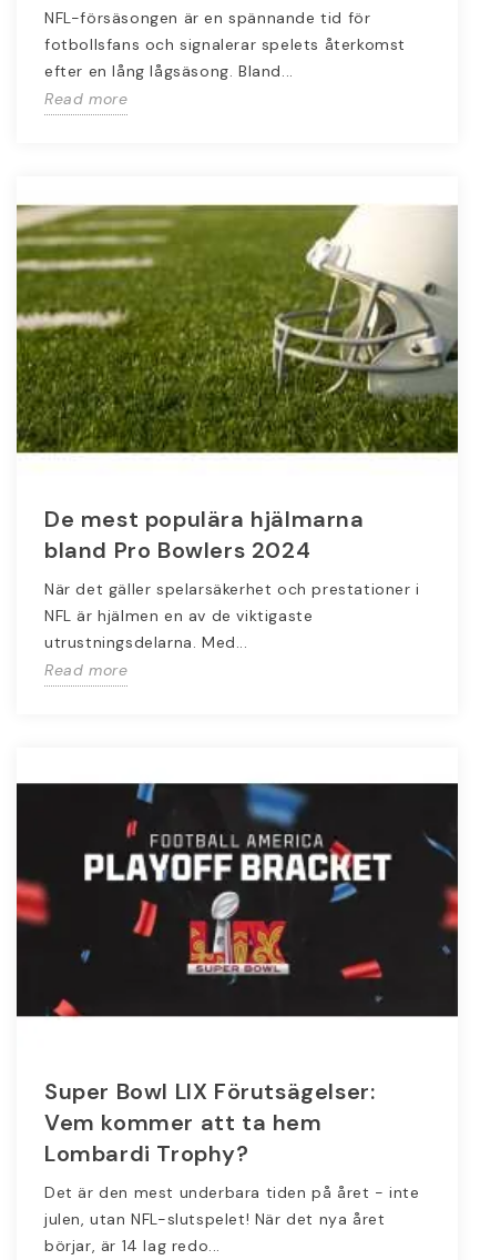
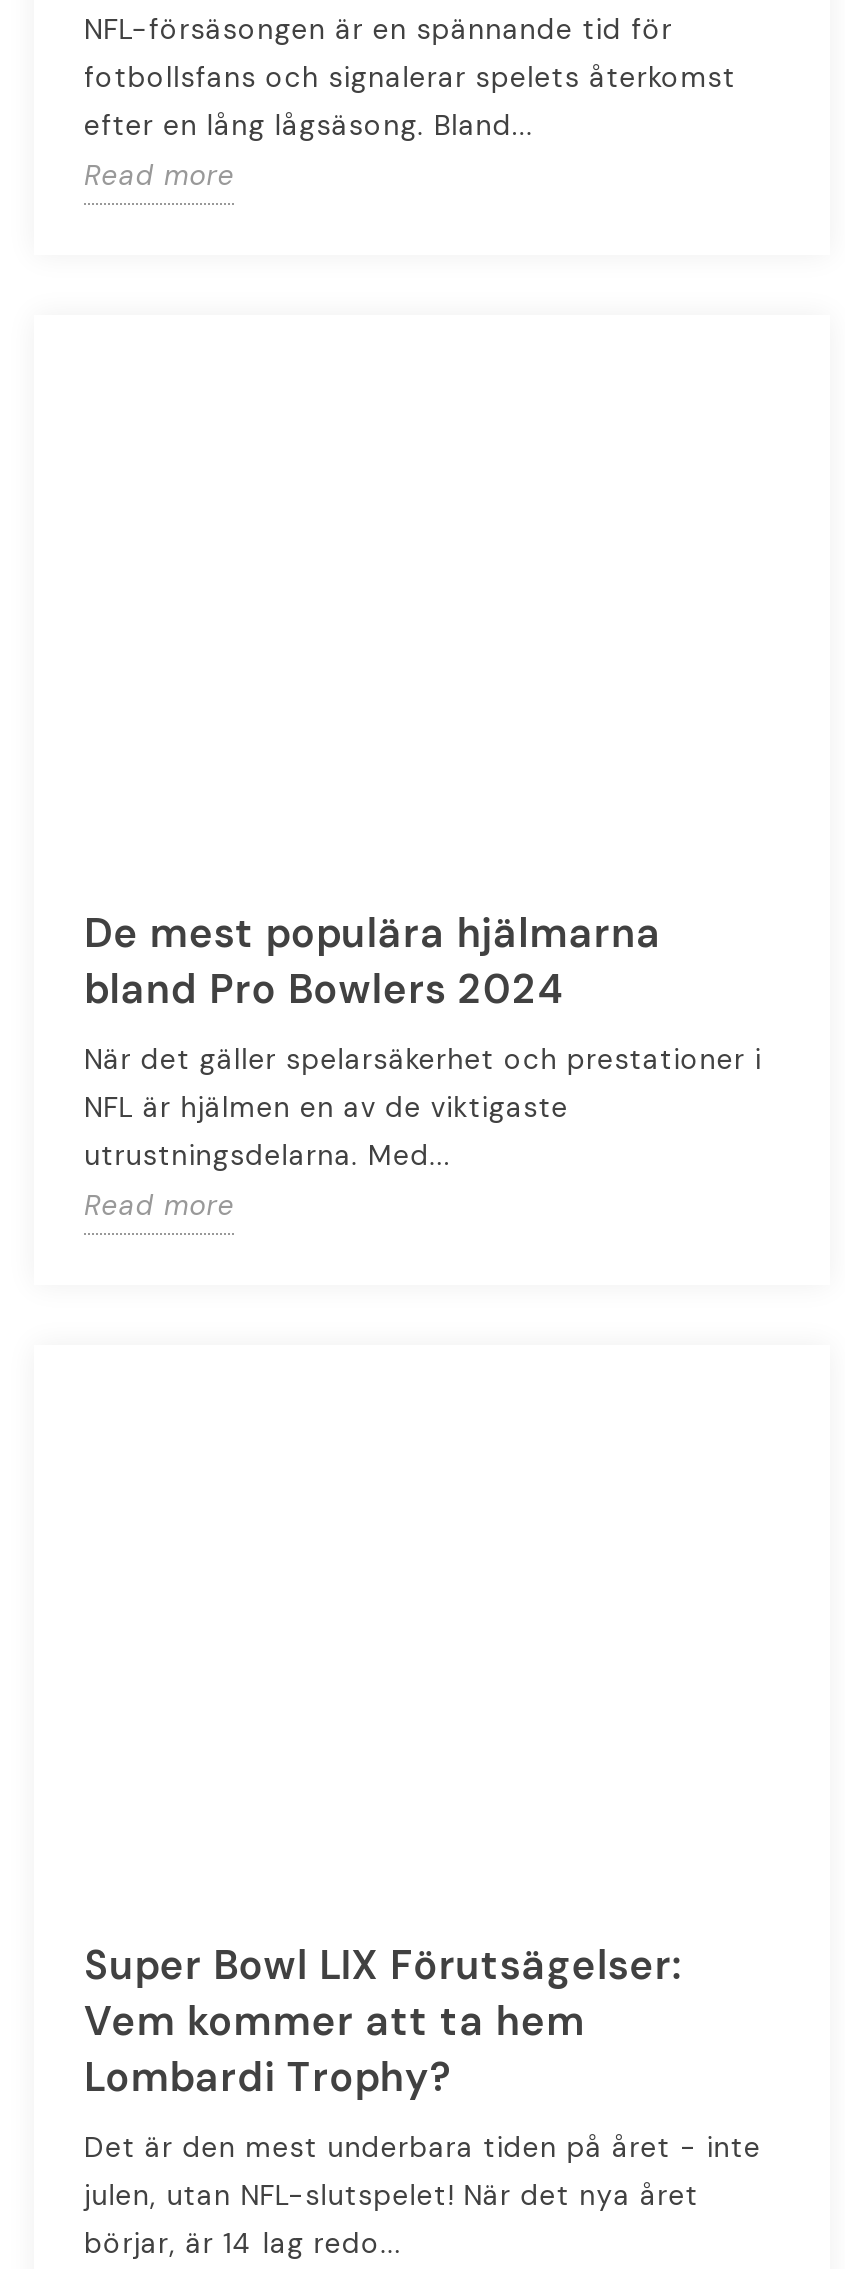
- [image]

- [image]
